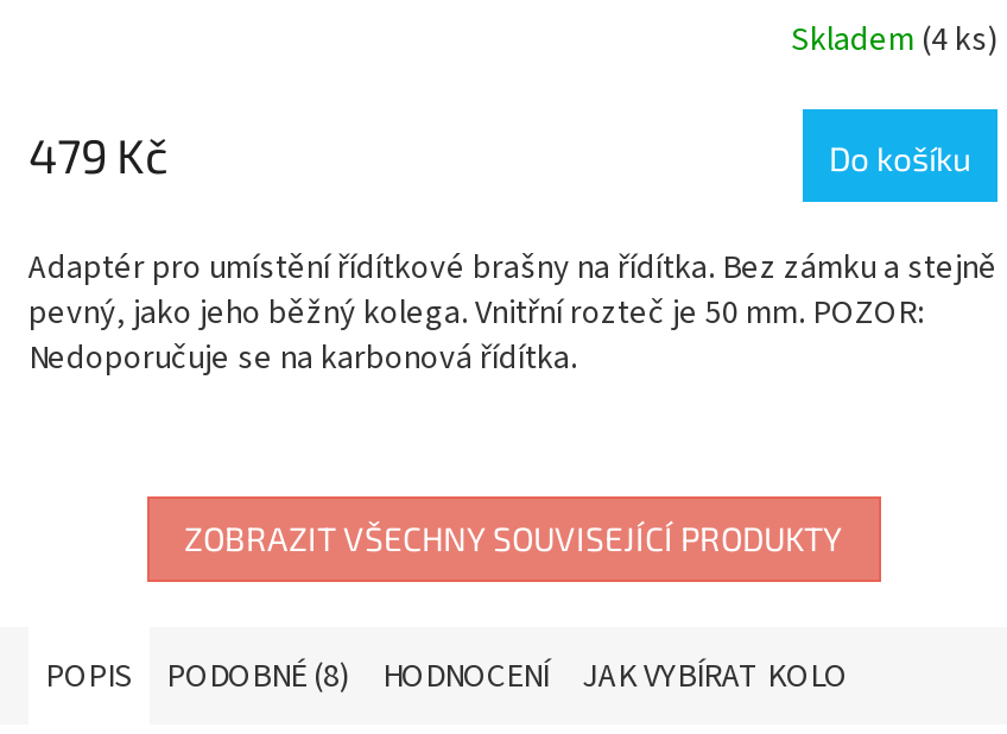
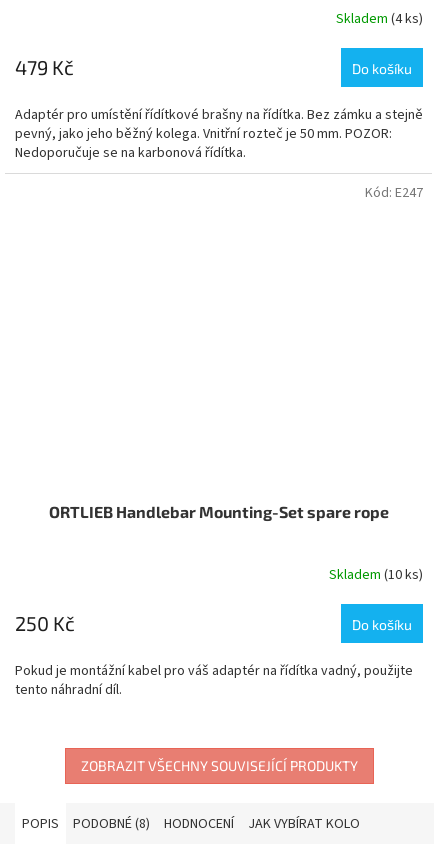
+ ORTLIEB Handlebar Mounting-Set spare rope
+ Skladem (10 ks)
+ 250 Kč
+ Do košíku
+ Pokud je montážní kabel pro váš adaptér na řídítka vadný, použijte
+ tento náhradní díl.

+ Kód: E247
